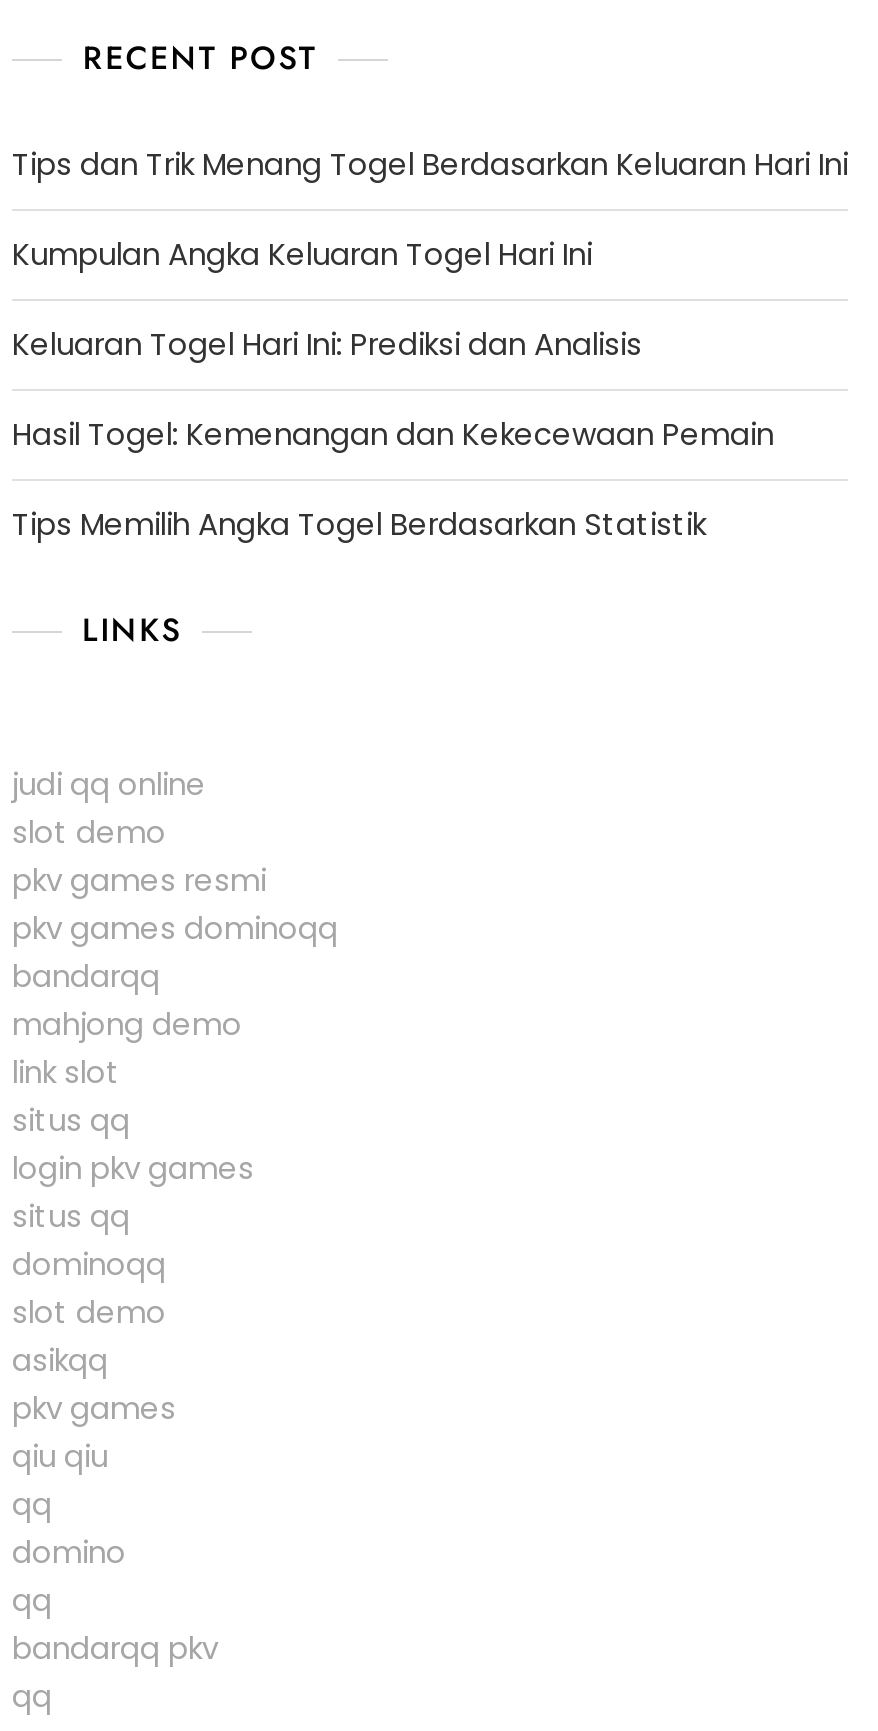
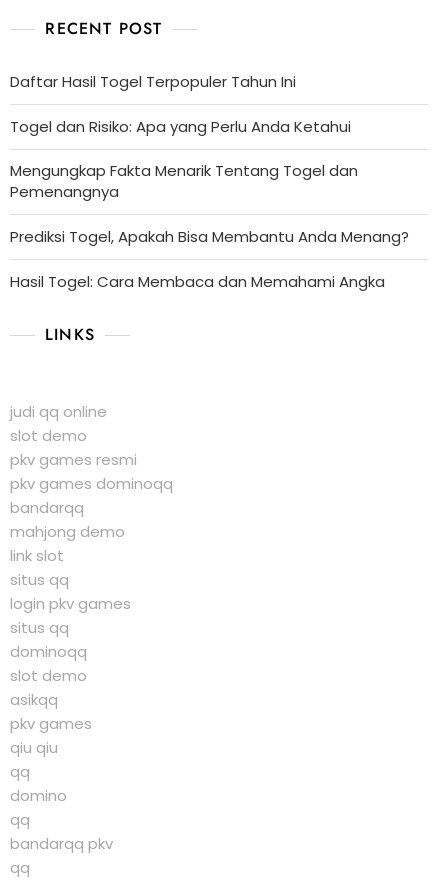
- Tips dan Trik Menang Togel Berdasarkan Keluaran Hari Ini
+ Daftar Hasil Togel Terpopuler Tahun Ini

- Kumpulan Angka Keluaran Togel Hari Ini
+ Togel dan Risiko: Apa yang Perlu Anda Ketahui

- Keluaran Togel Hari Ini: Prediksi dan Analisis
+ Mengungkap Fakta Menarik Tentang Togel dan
+ Pemenangnya

- Hasil Togel: Kemenangan dan Kekecewaan Pemain
+ Prediksi Togel, Apakah Bisa Membantu Anda Menang?

- Tips Memilih Angka Togel Berdasarkan Statistik
+ Hasil Togel: Cara Membaca dan Memahami Angka
